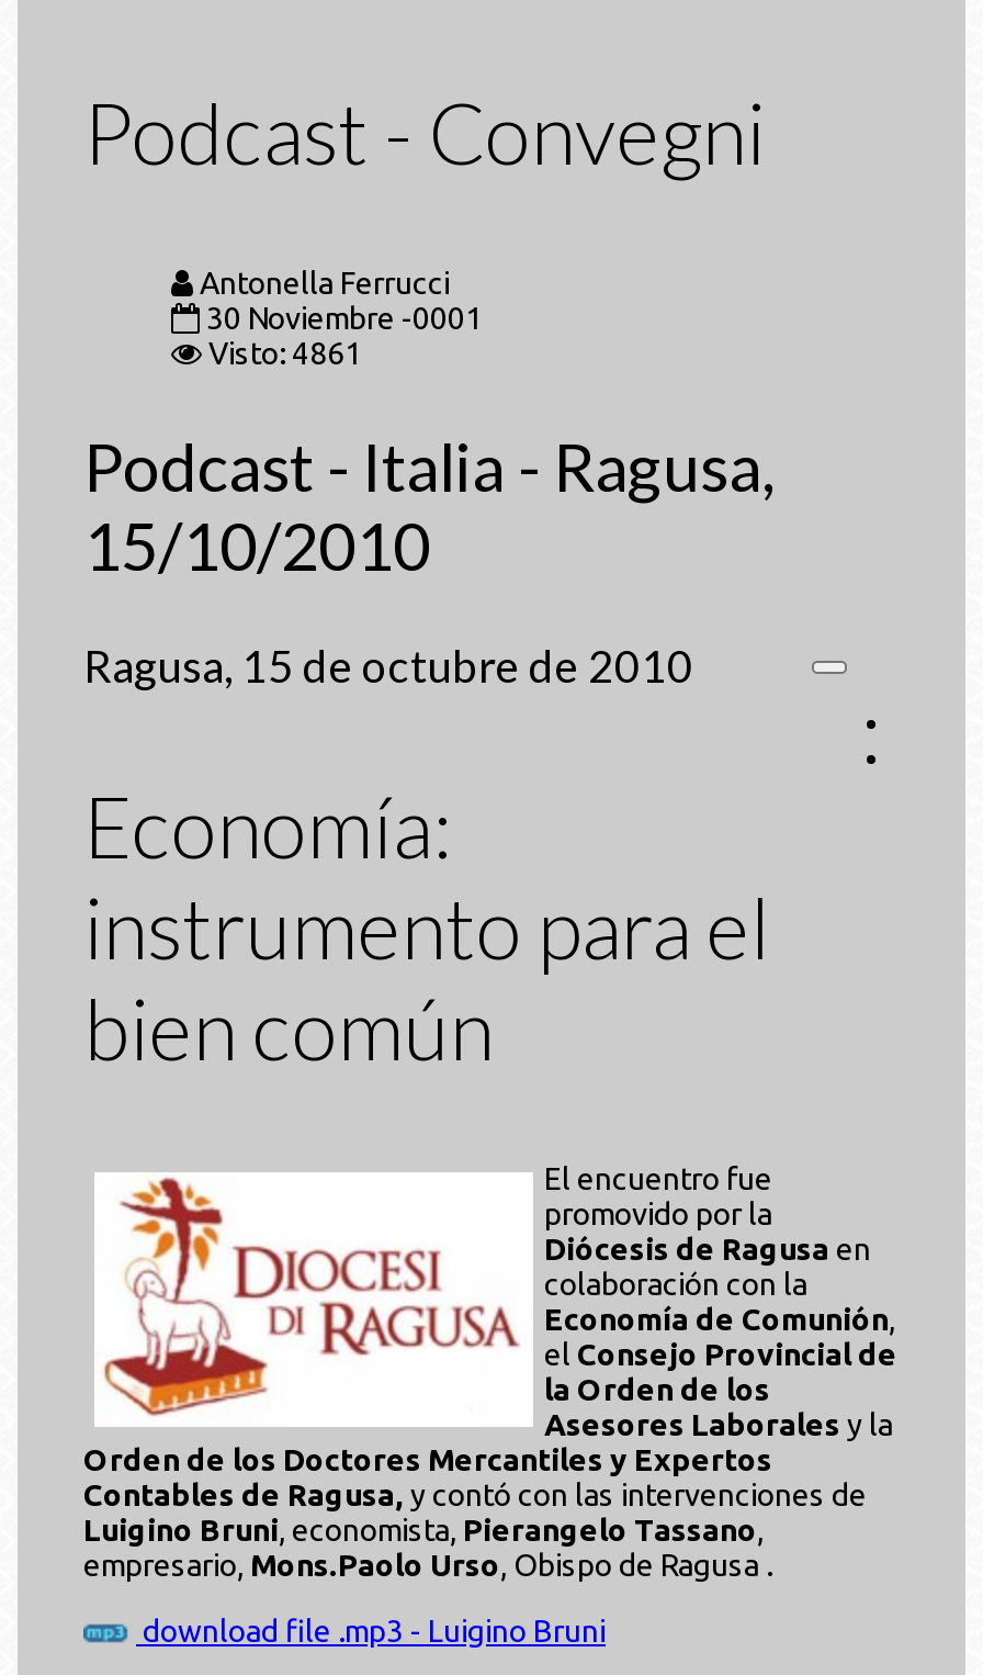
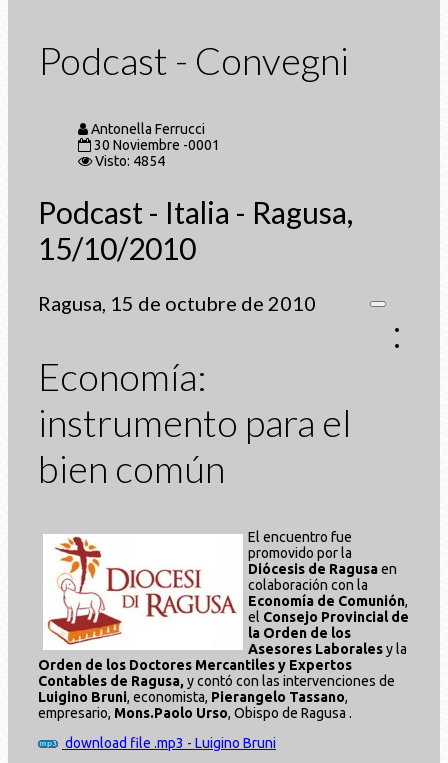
- Visto: 4861
+ Visto: 4854
